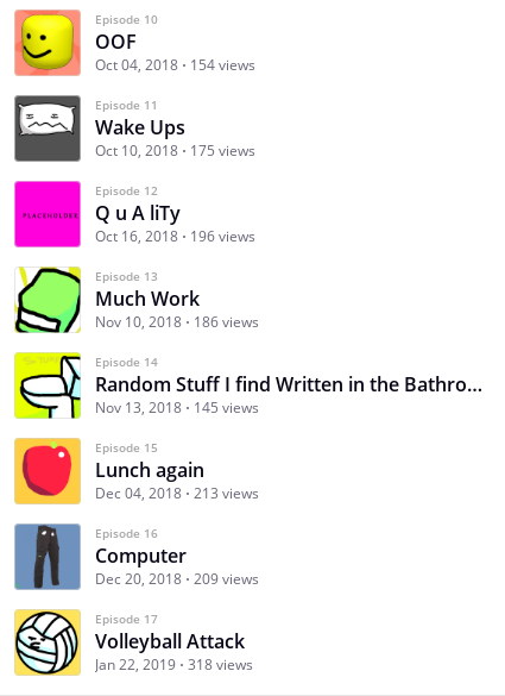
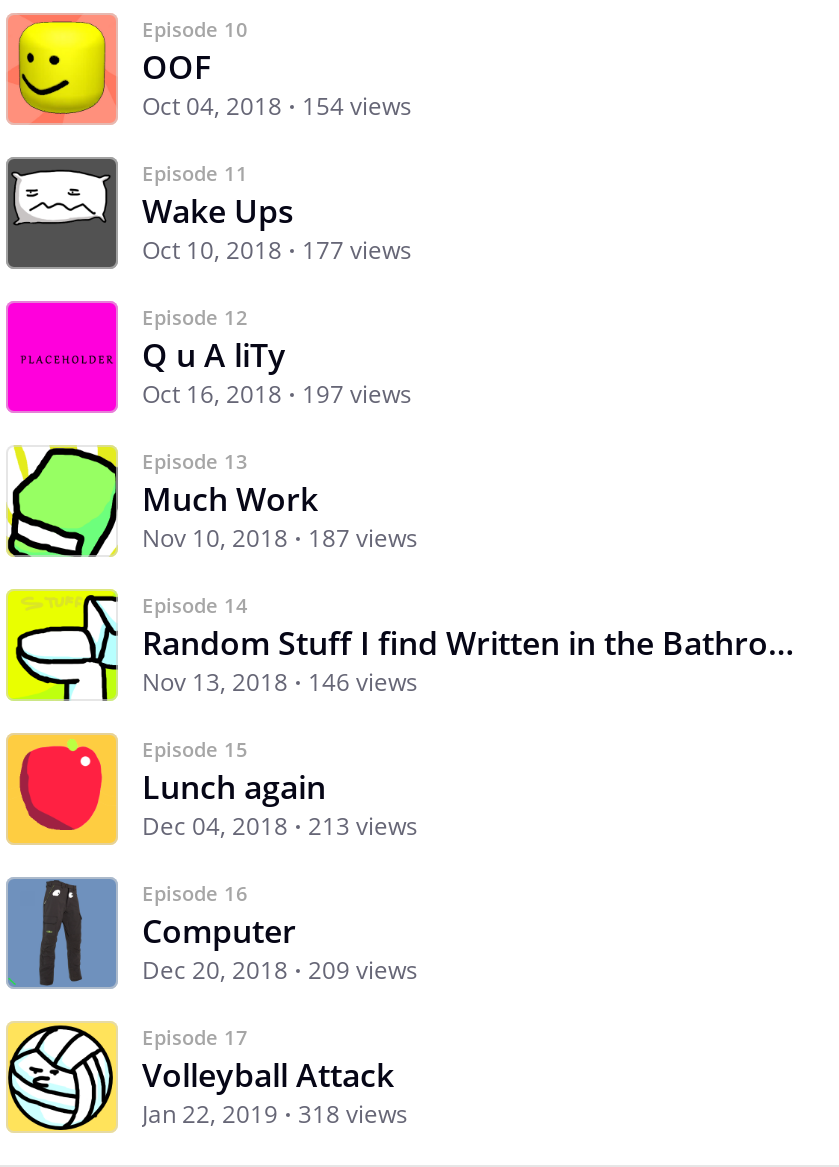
- Oct 10, 2018 175 views
+ Oct 10, 2018 177 views

- Oct 16, 2018 196 views
+ Oct 16, 2018 197 views

- Nov 10, 2018 186 views
+ Nov 10, 2018 187 views

- Nov 13, 2018 145 views
+ Nov 13, 2018 146 views
